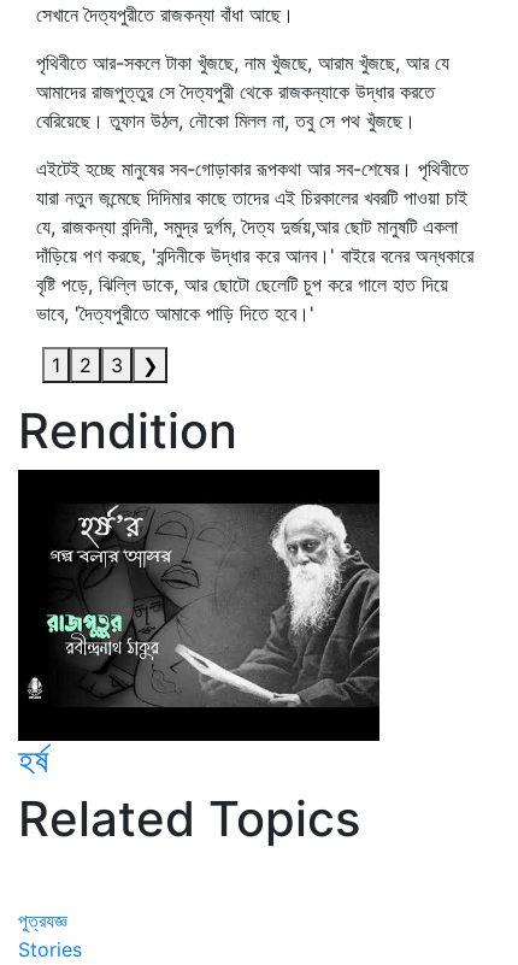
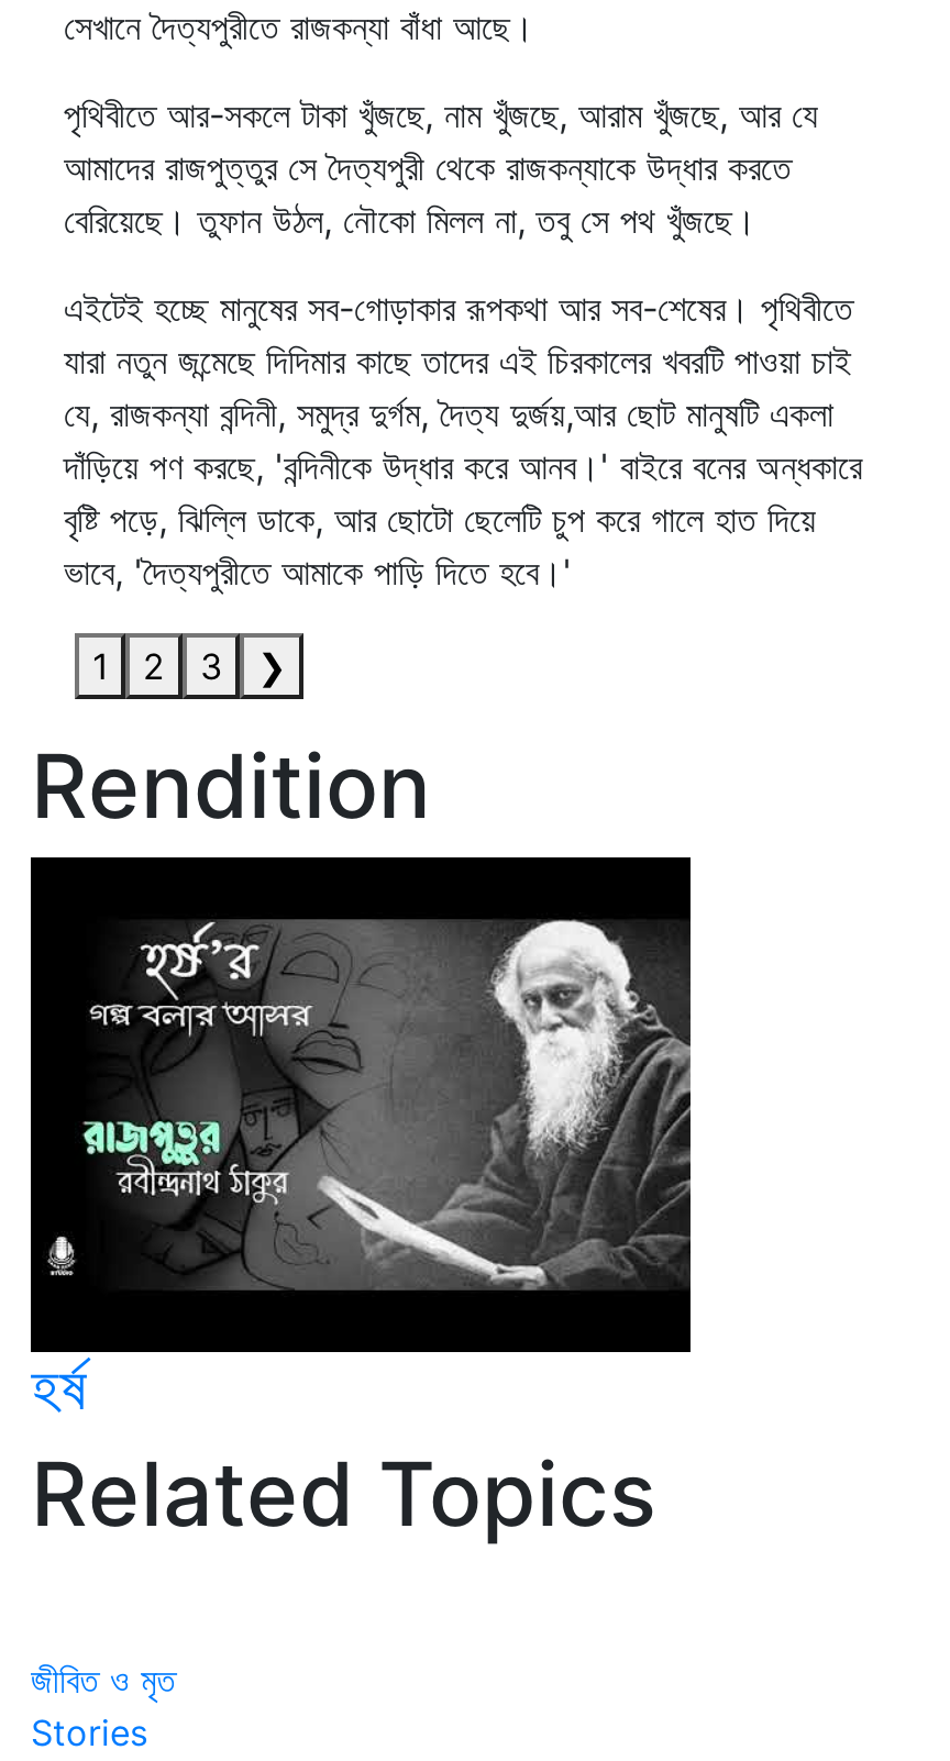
- পুত্রযজ্ঞ
+ জীবিত ও মৃত
